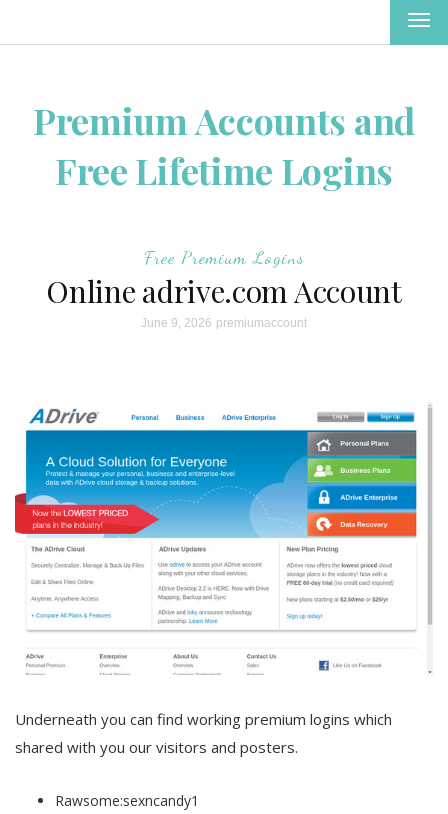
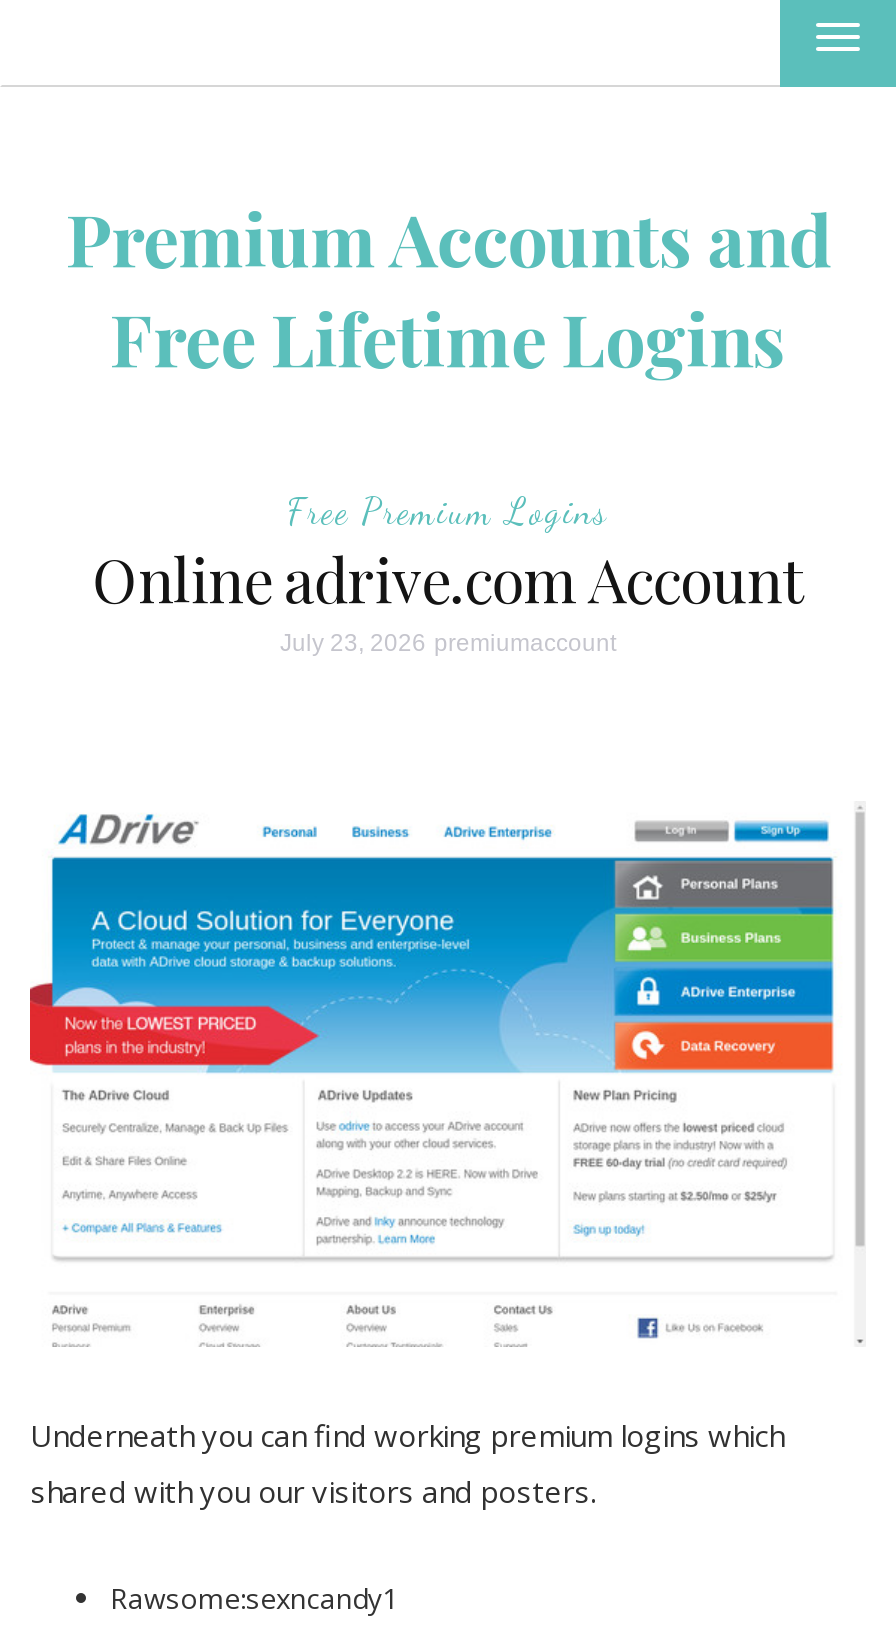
- June 9, 2026 premiumaccount
+ July 23, 2026 premiumaccount
